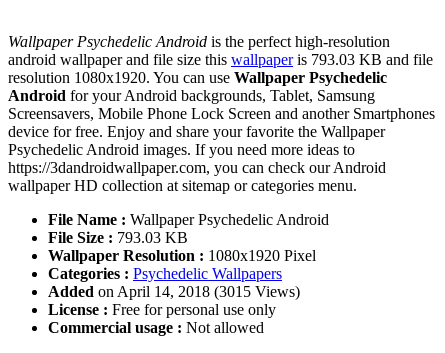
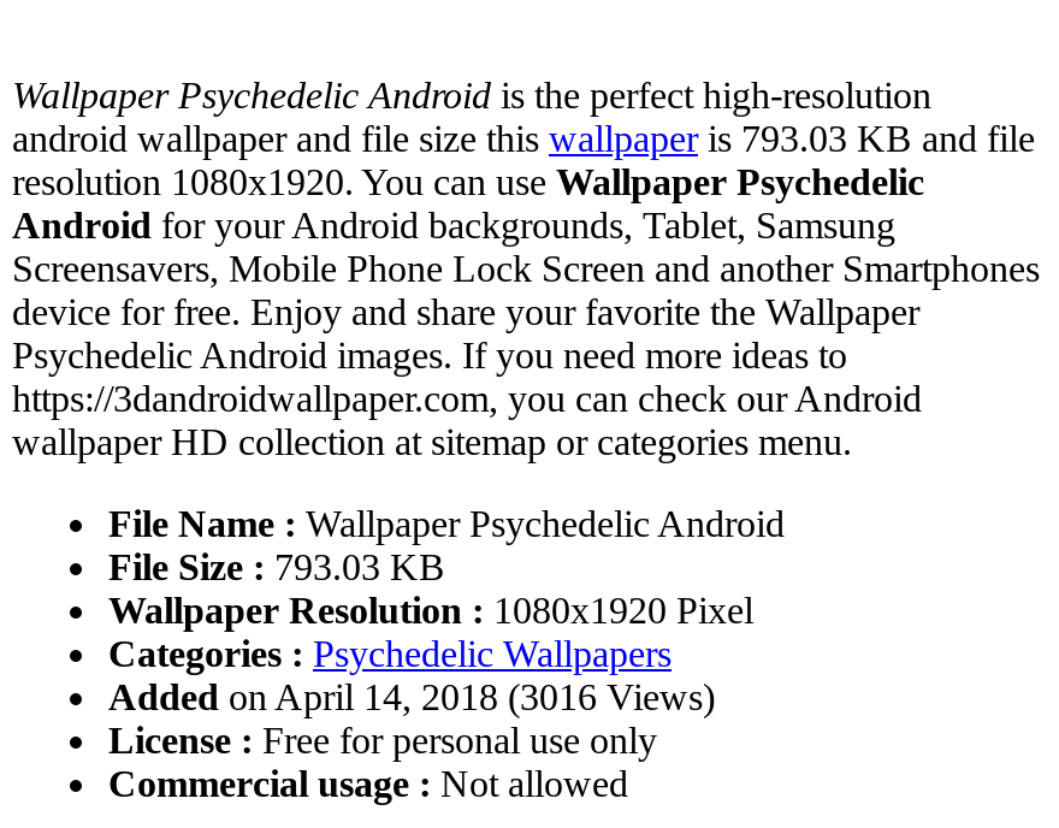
- Added on April 14, 2018 (3015 Views)
+ Added on April 14, 2018 (3016 Views)
